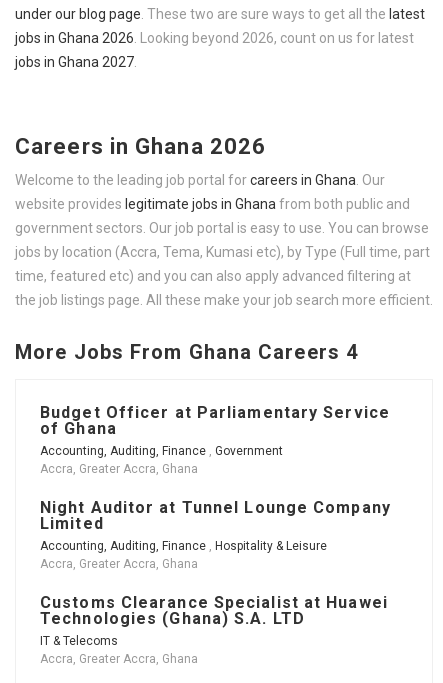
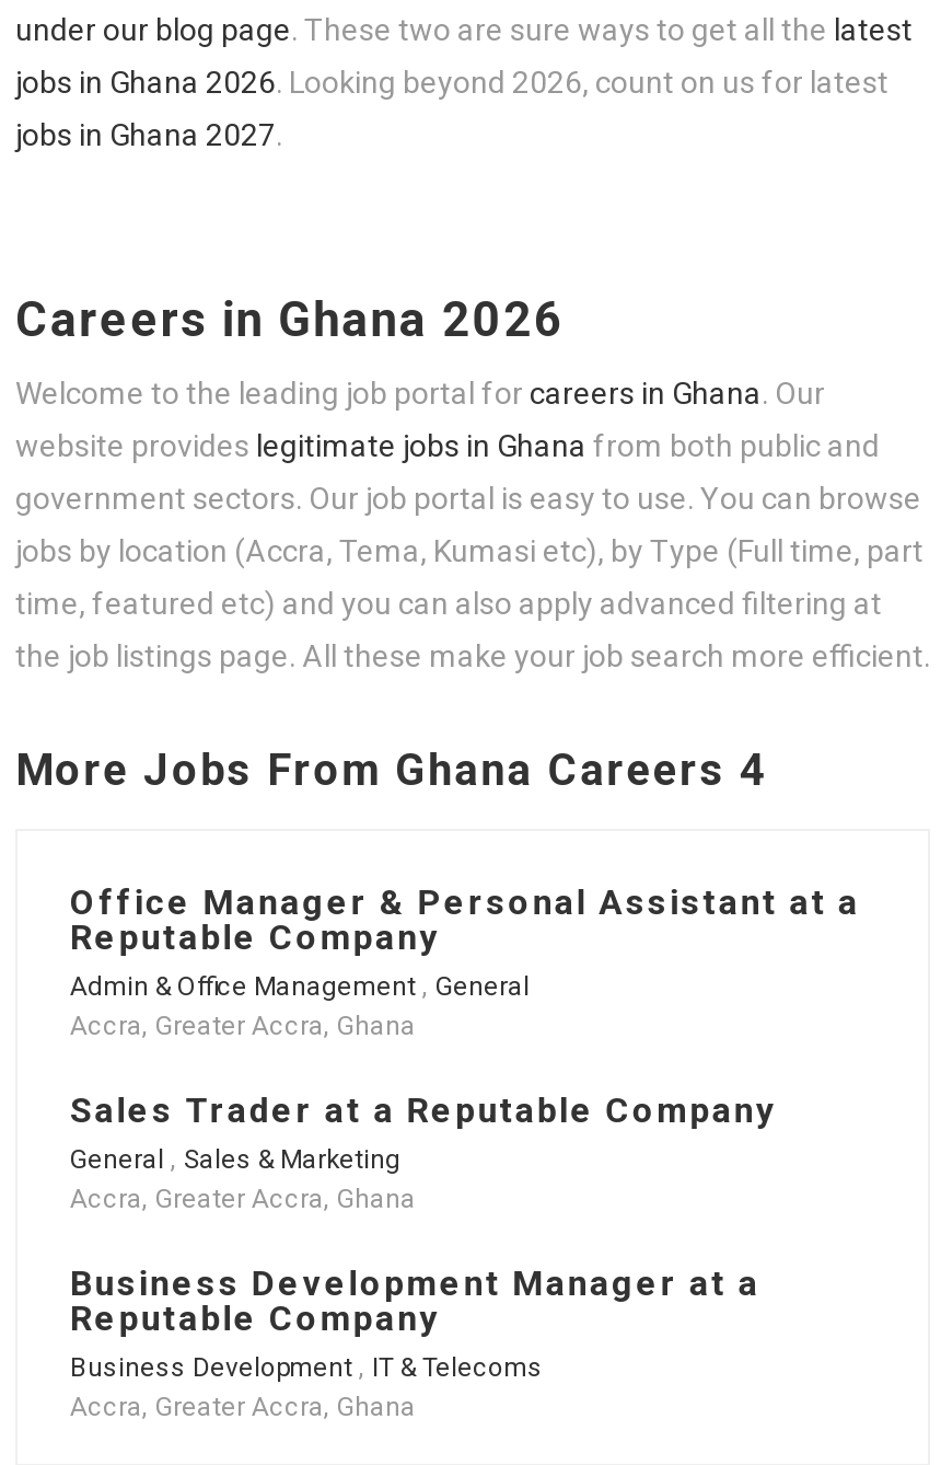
- Budget Officer at Parliamentary Service
- of Ghana
- Accounting, Auditing, Finance, Government
+ Office Manager & Personal Assistant at a
+ Reputable Company
+ Admin & Office Management, General

- Night Auditor at Tunnel Lounge Company
- Limited
- Accounting, Auditing, Finance, Hospitality & Leisure
+ Sales Trader at a Reputable Company
+ General, Sales & Marketing

- Customs Clearance Specialist at Huawei
- Technologies (Ghana) S.A. LTD
- IT & Telecoms
+ Business Development Manager at a
+ Reputable Company
+ Business Development, IT & Telecoms
